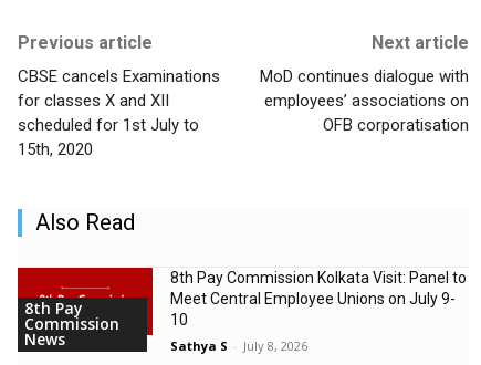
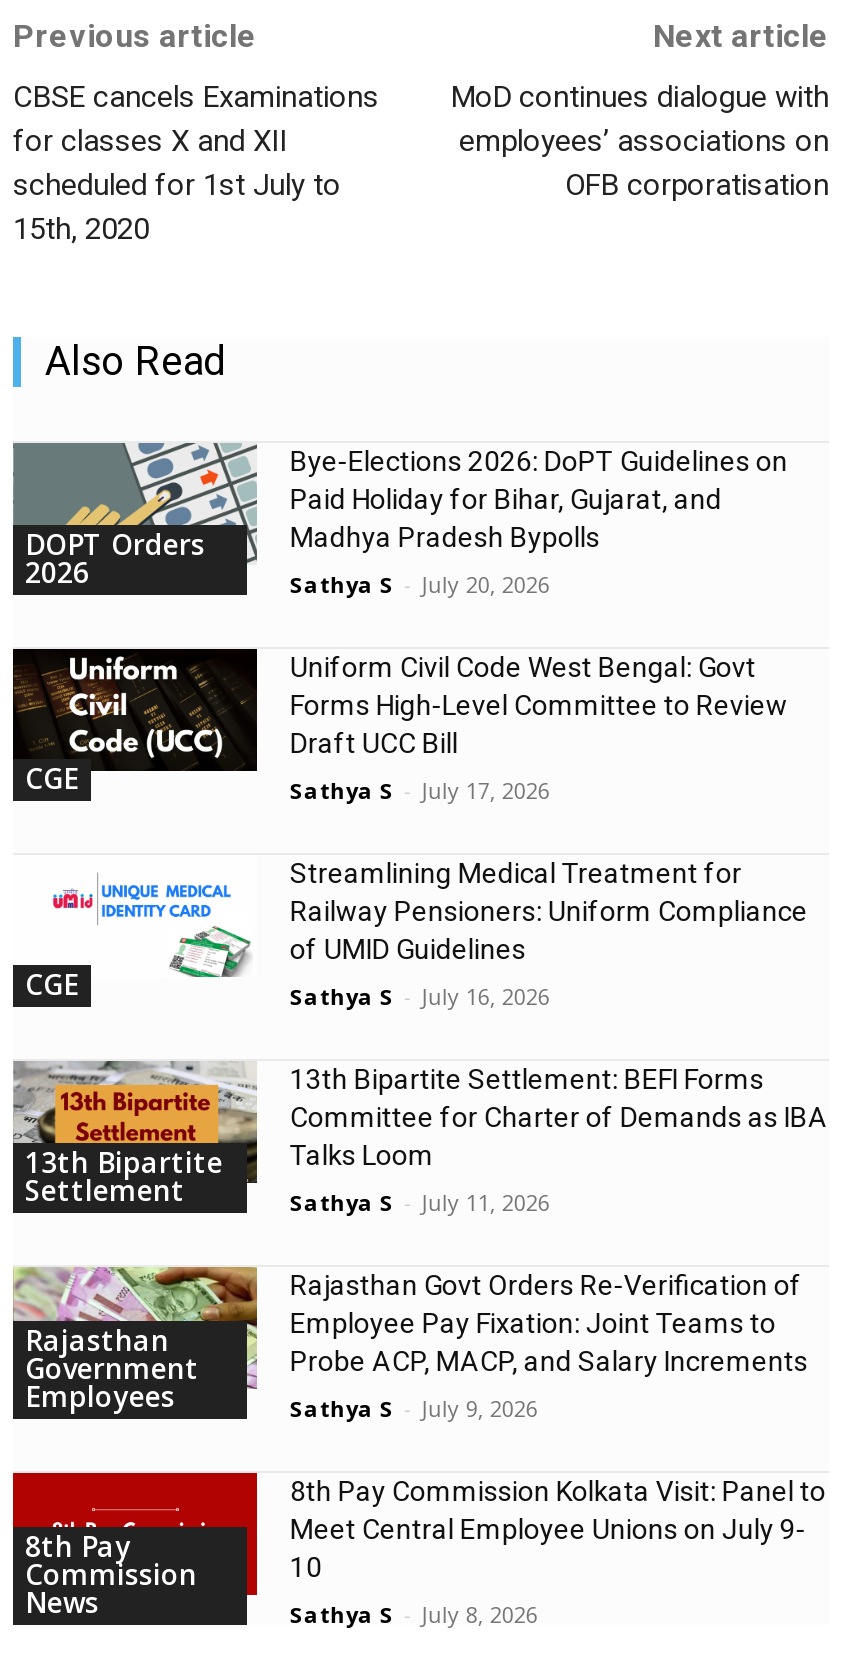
+ [image]
+ CGE

+ [image]
+ 13th Bipartite
+ Settlement

+ [image]
+ Rajasthan
+ Government
+ Employees

+ DOPT Orders
+ 2026

+ [image]
+ CGE

+ Bye-Elections 2026: DoPT Guidelines on
+ Paid Holiday for Bihar, Gujarat, and
+ Madhya Pradesh Bypolls
+ Sathya S - July 20, 2026

+ Uniform Civil Code West Bengal: Govt
+ Forms High-Level Committee to Review
+ Draft UCC Bill
+ Sathya S - July 17, 2026

+ Streamlining Medical Treatment for
+ Railway Pensioners: Uniform Compliance
+ of UMID Guidelines
+ Sathya S - July 16, 2026

+ 13th Bipartite Settlement: BEFI Forms
+ Committee for Charter of Demands as IBA
+ Talks Loom
+ Sathya S - July 11, 2026

+ Rajasthan Govt Orders Re-Verification of
+ Employee Pay Fixation: Joint Teams to
+ Probe ACP, MACP, and Salary Increments
+ Sathya S - July 9, 2026
